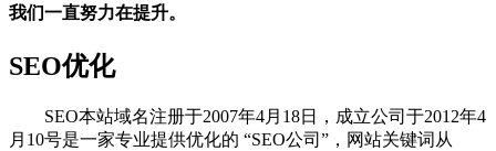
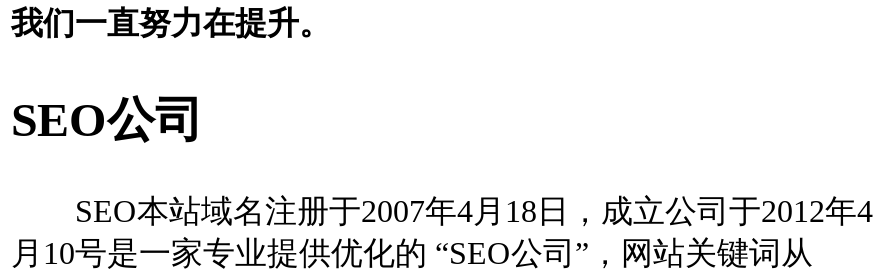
- SEO优化
+ SEO公司
